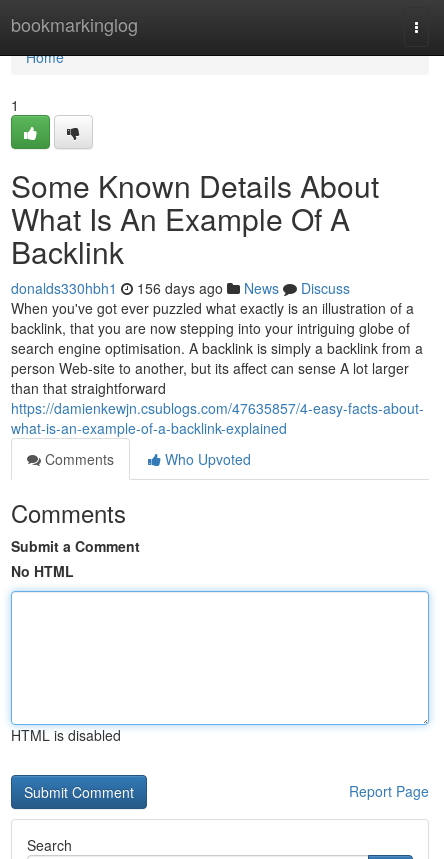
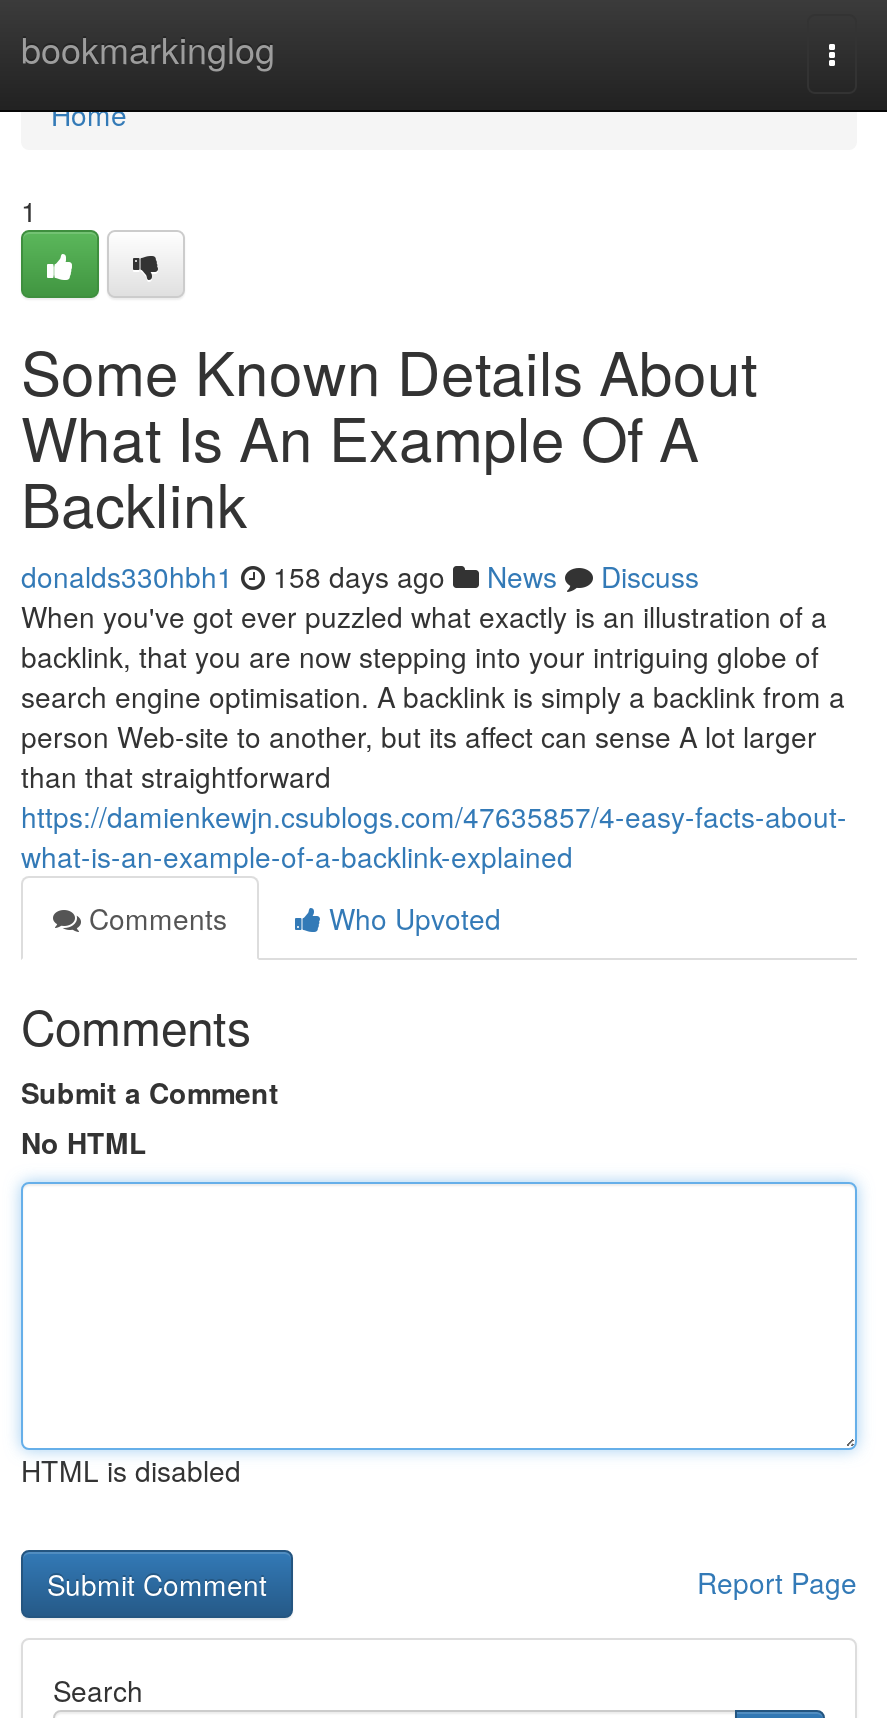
- donalds330hbh1 156 days ago News Discuss
+ donalds330hbh1 158 days ago News Discuss
